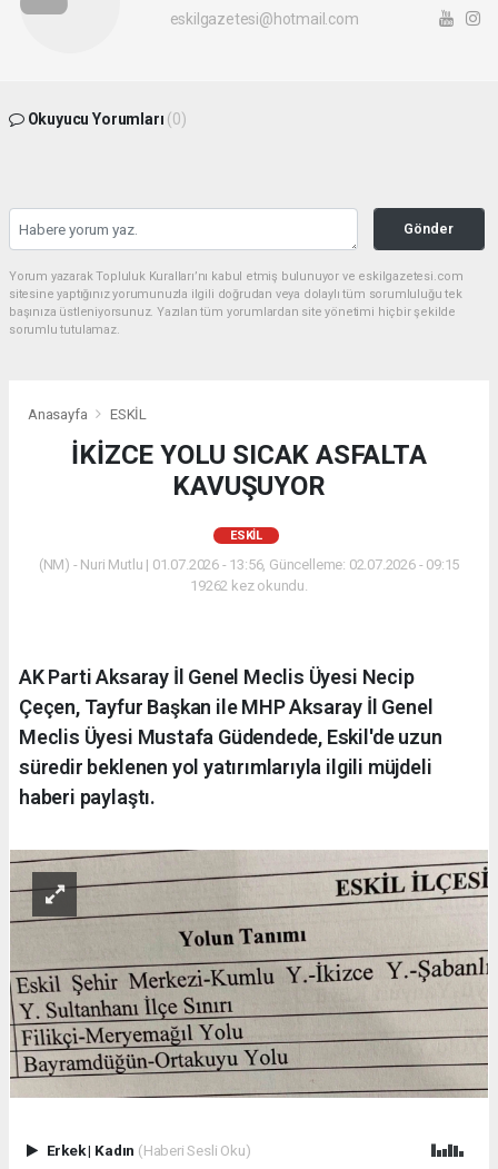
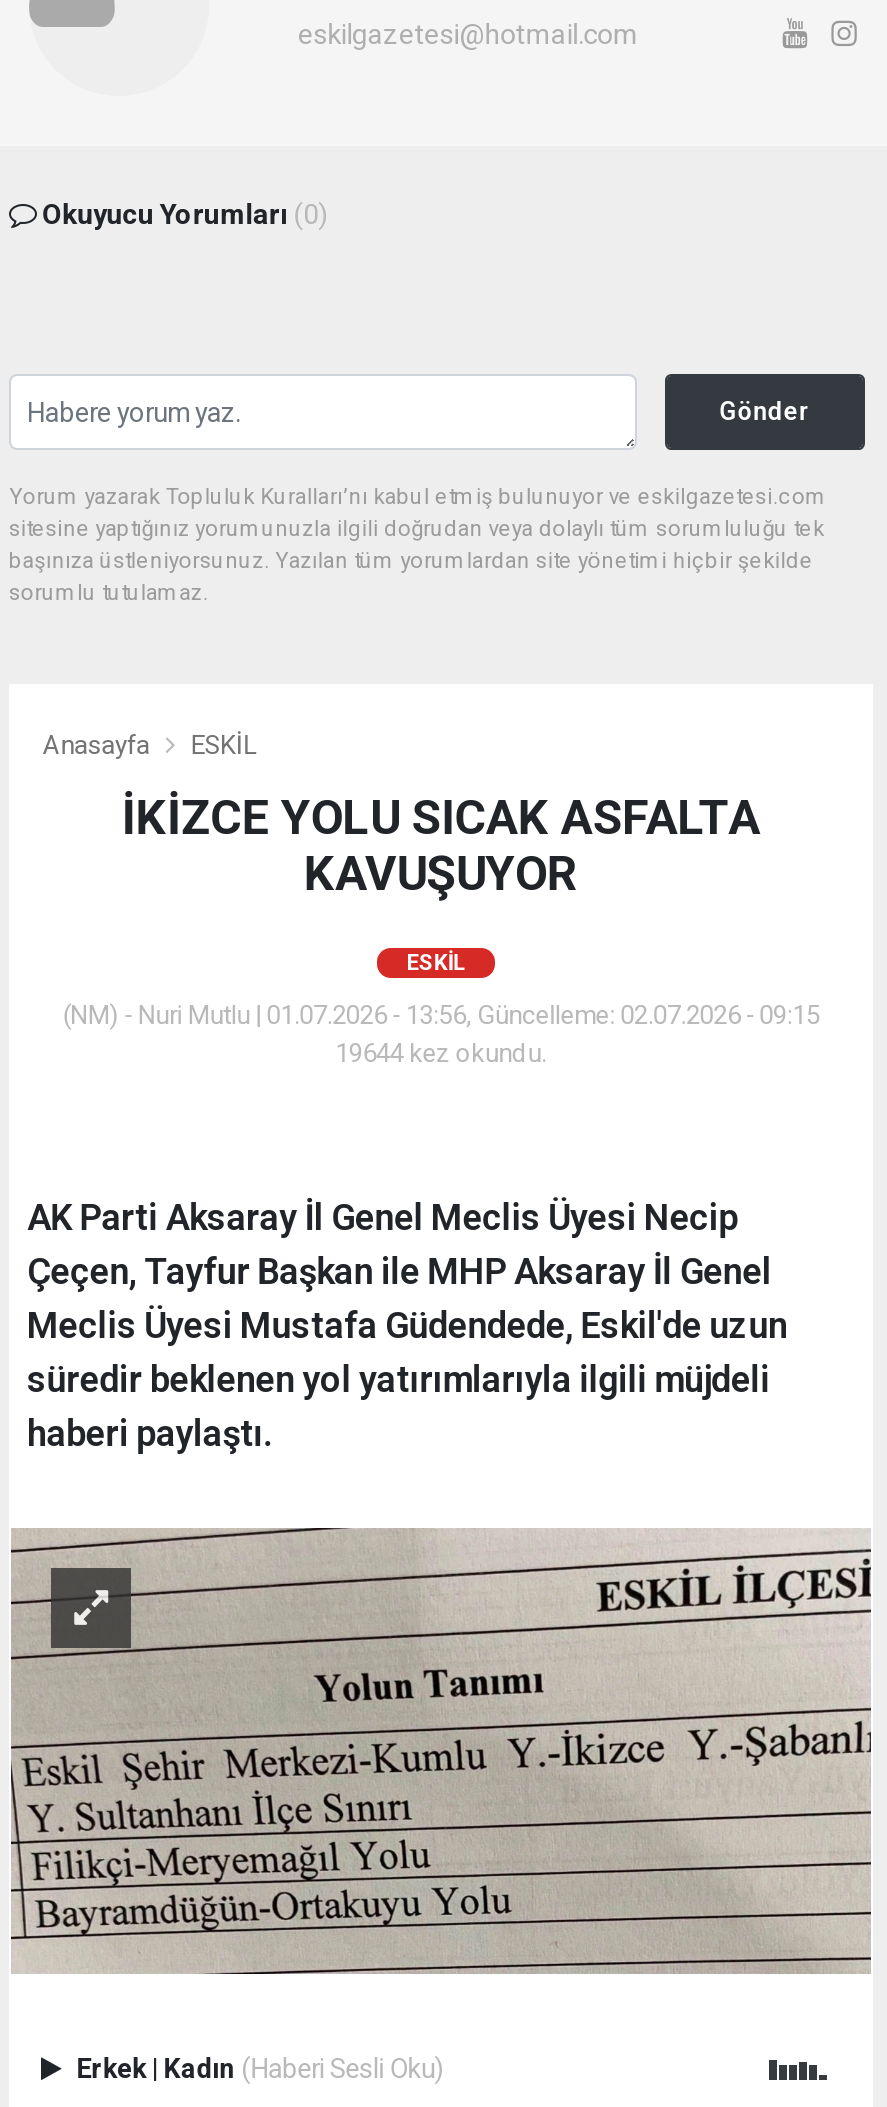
- 19262 kez okundu.
+ 19644 kez okundu.
